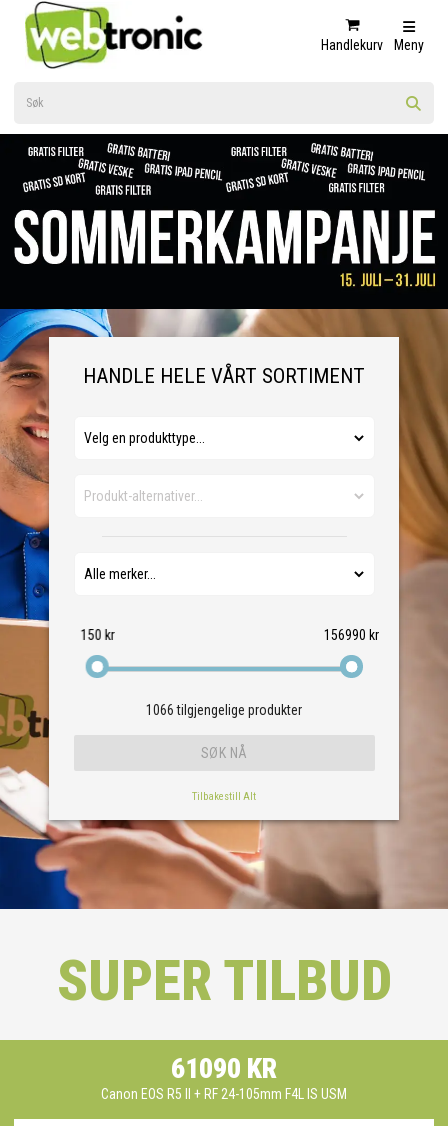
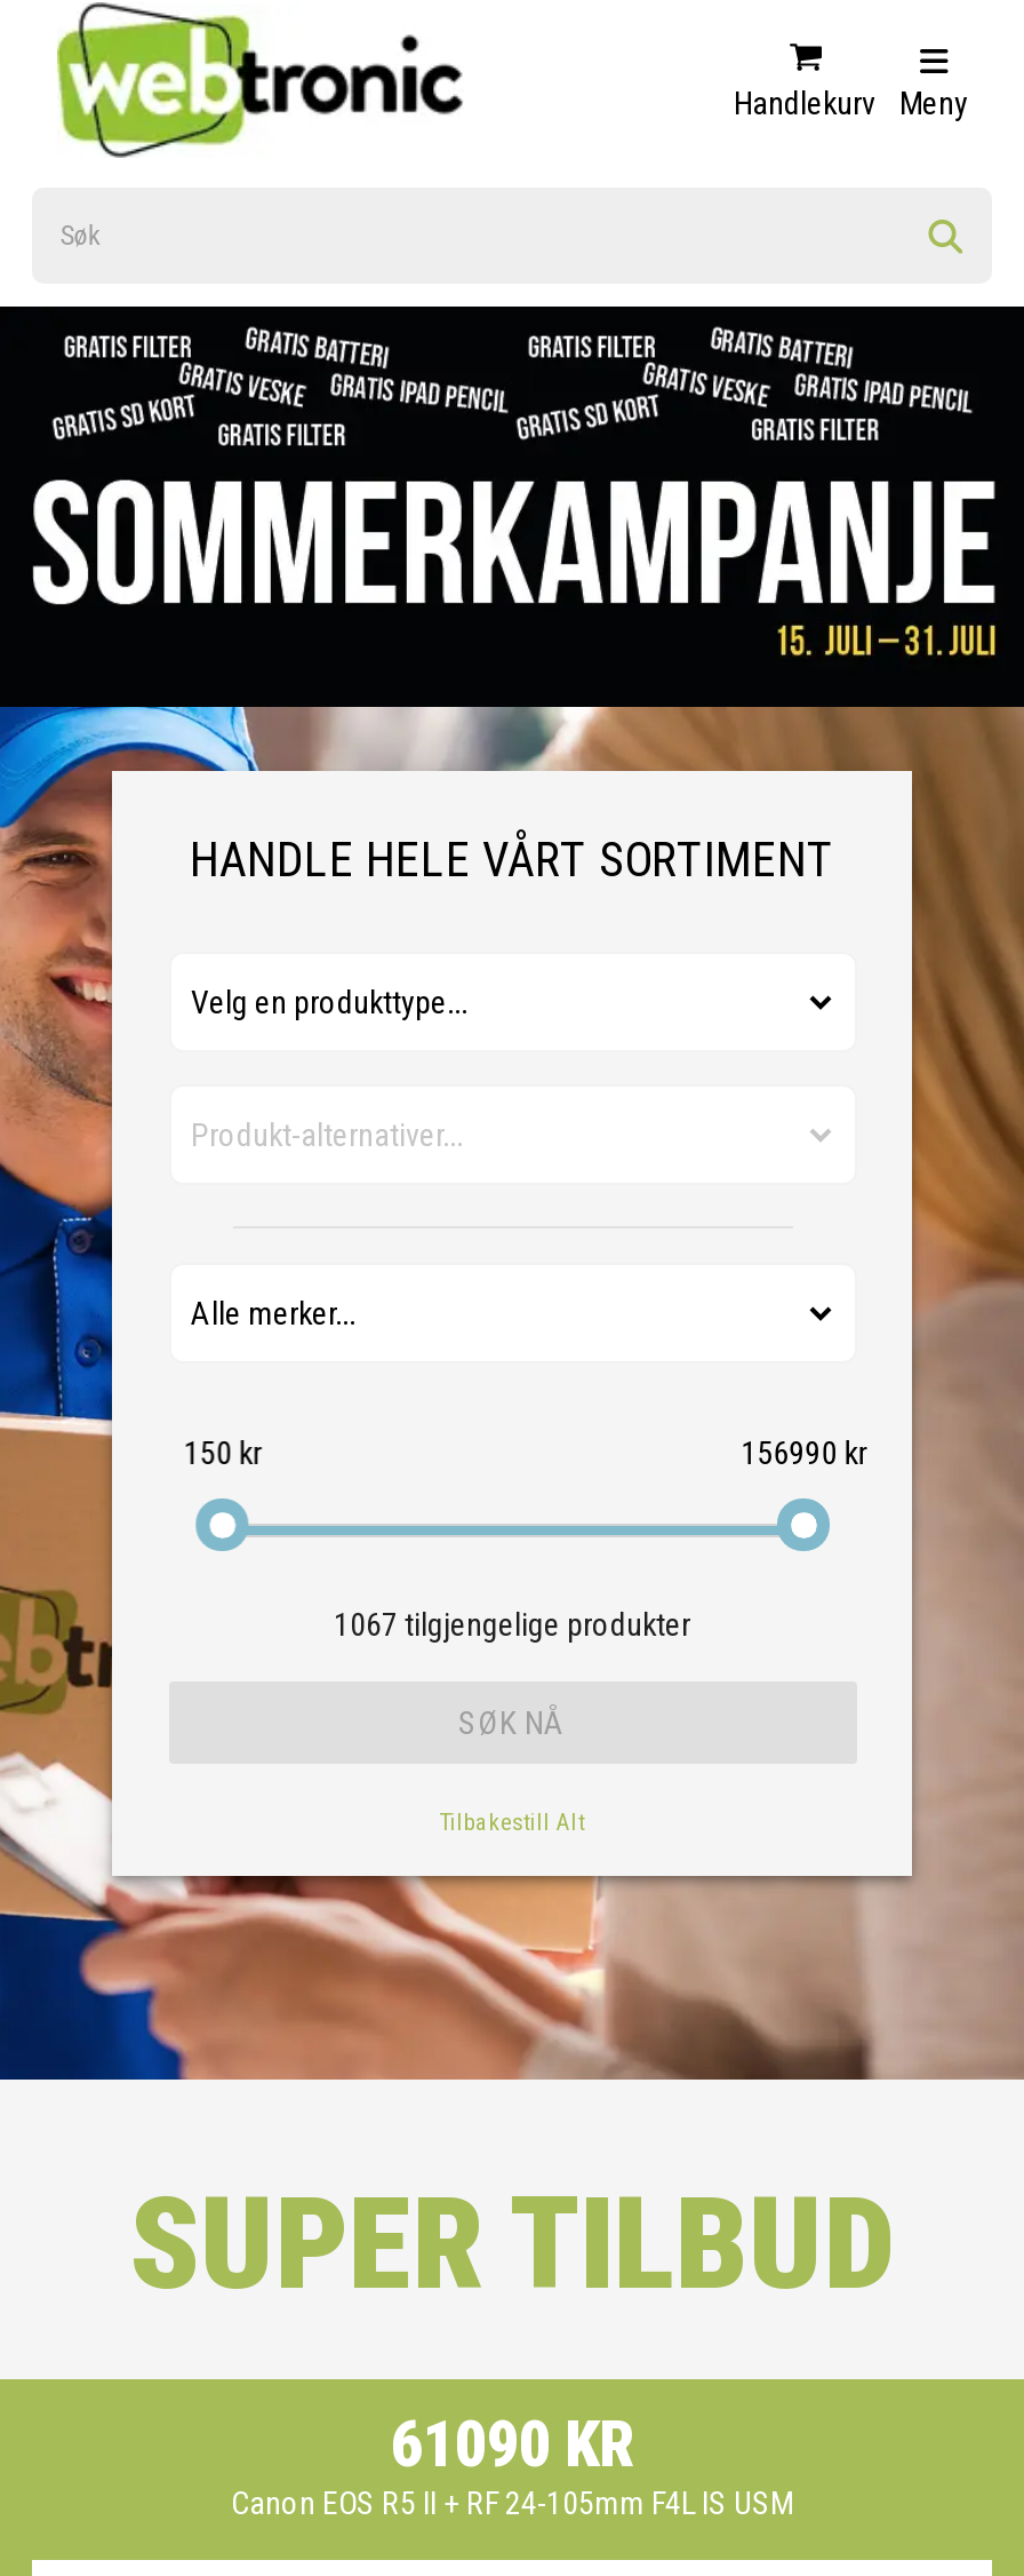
- 1066 tilgjengelige produkter
+ 1067 tilgjengelige produkter
